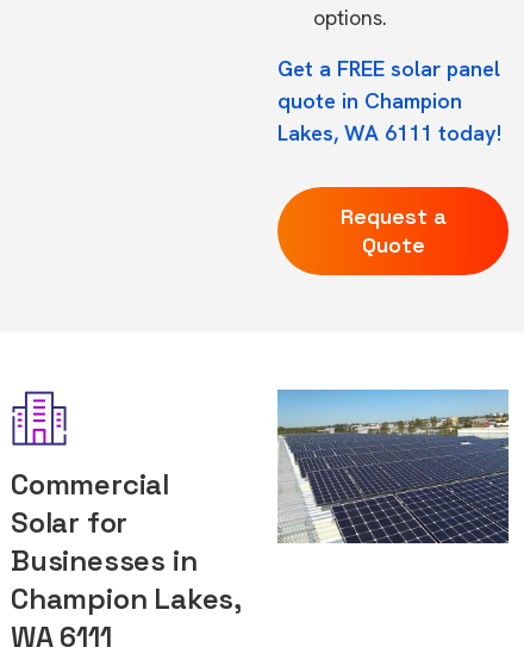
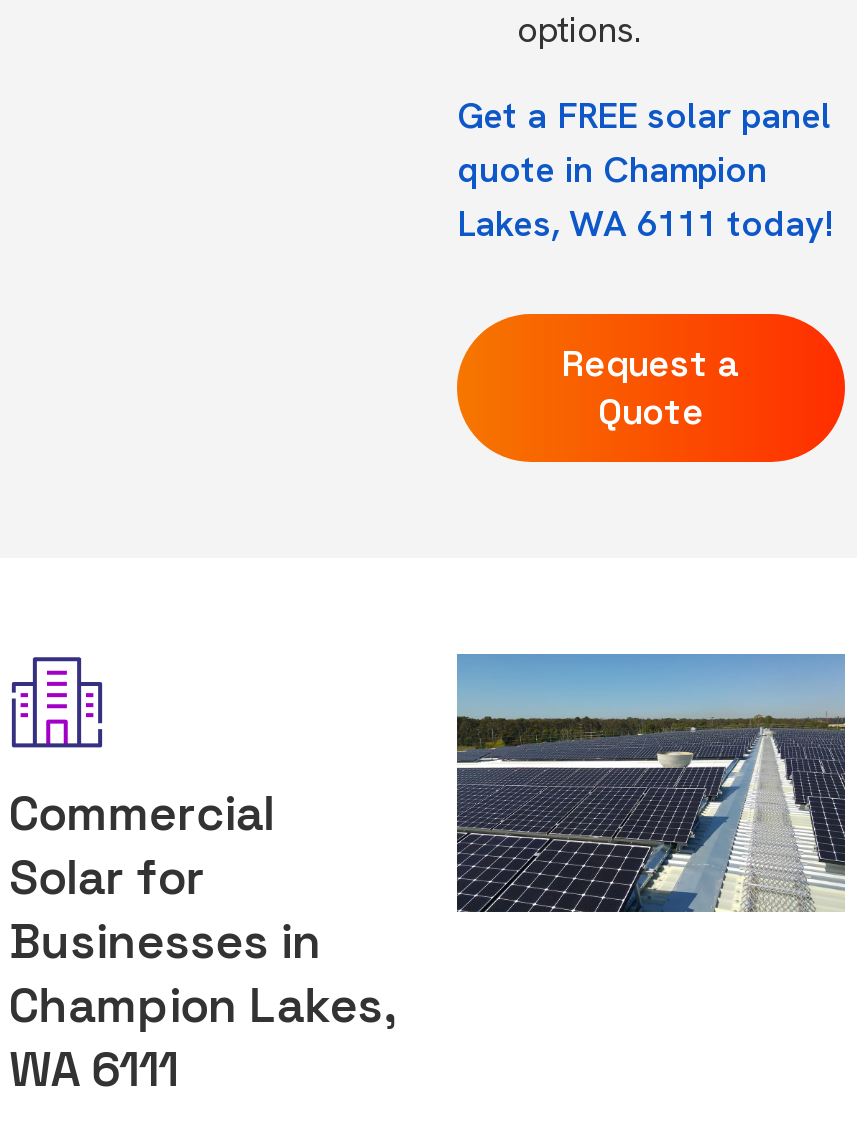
- [image]
+ [image]
